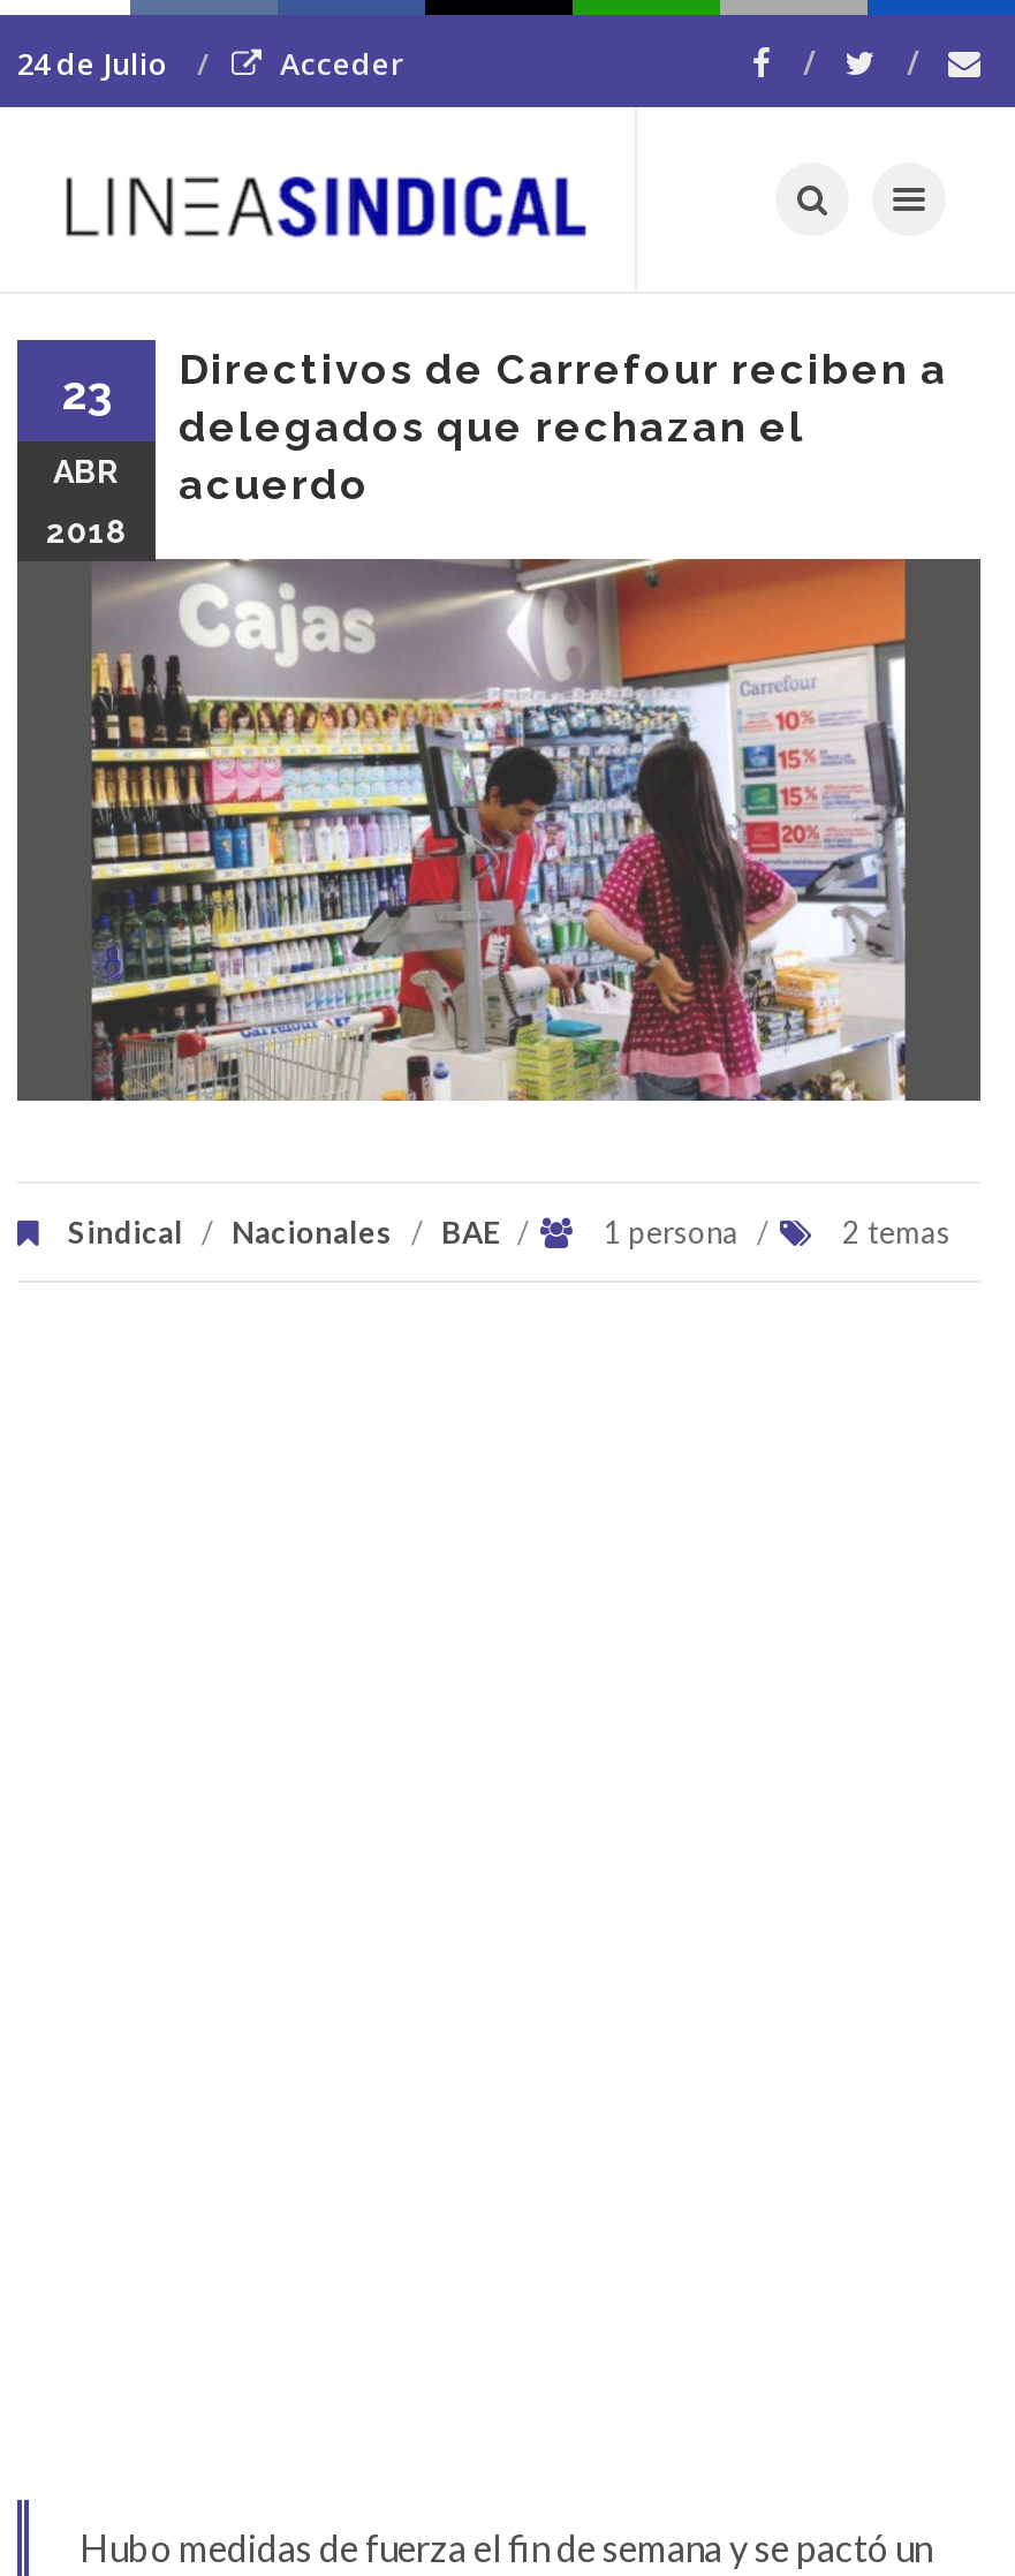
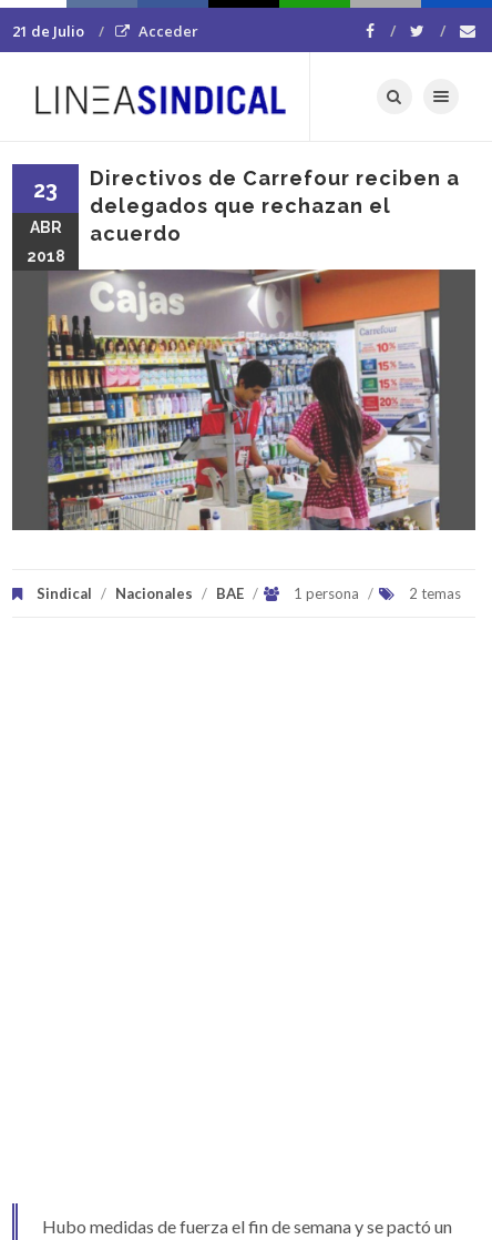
- 24 de Julio
+ 21 de Julio
